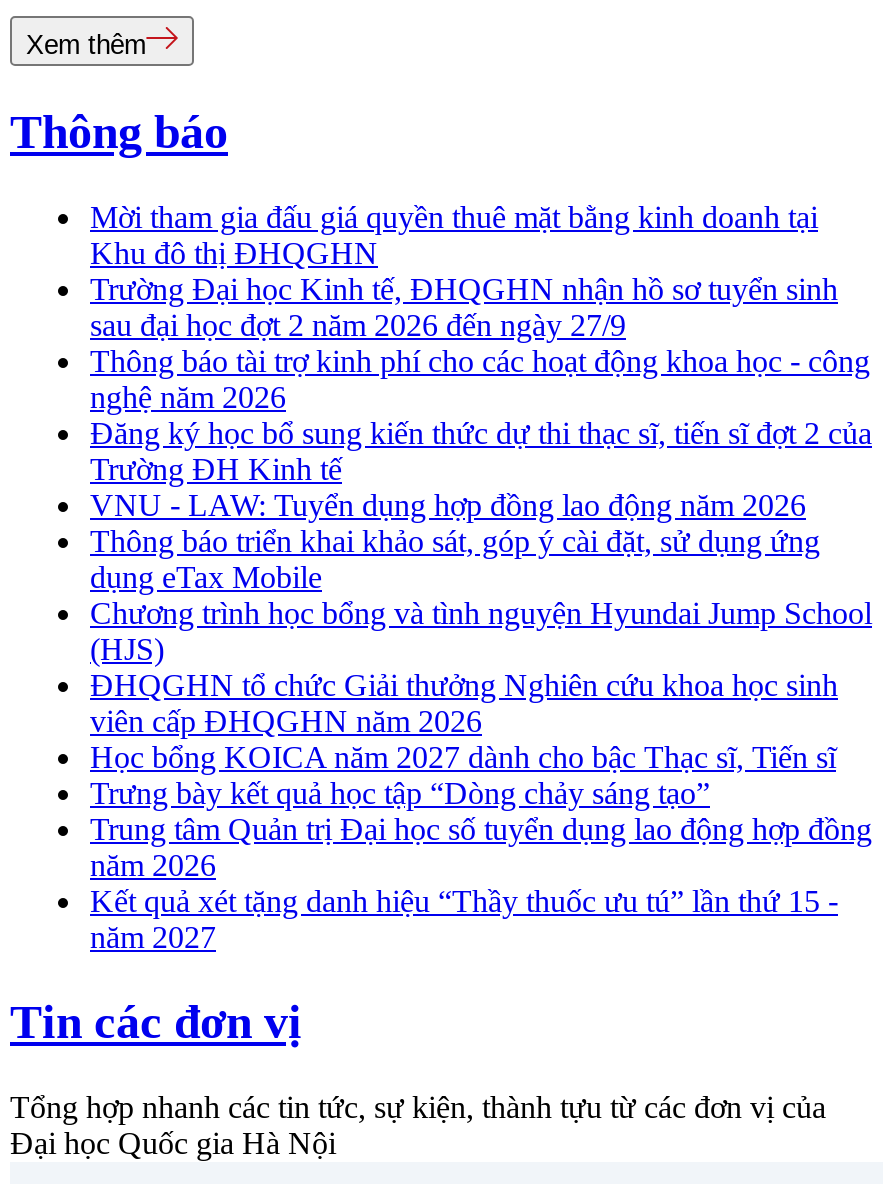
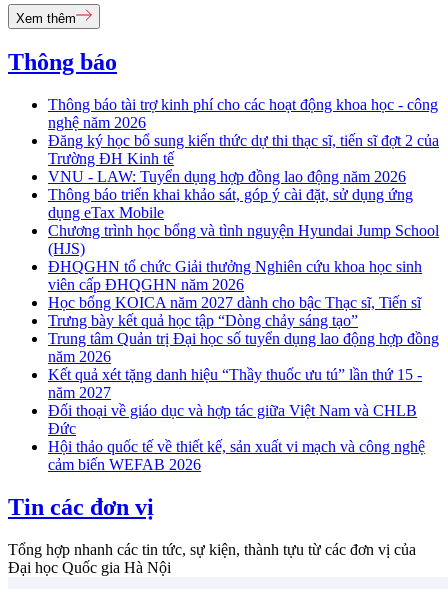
- Mời tham gia đấu giá quyền thuê mặt bằng kinh doanh tại
- Khu đô thị ĐHQGHN
- Trường Đại học Kinh tế, ĐHQGHN nhận hồ sơ tuyển sinh
- sau đại học đợt 2 năm 2026 đến ngày 27/9

moved up: Thông báo tài trợ kinh phí cho các hoạt động khoa học - công | nghệ năm 2026 | Đăng ký học bổ sung kiến thức dự thi thạc sĩ, tiến sĩ đợt 2 của | ... | Kết quả xét tặng danh hiệu “Thầy thuốc ưu tú” lần thứ 15 - | năm 2027

+ Đối thoại về giáo dục và hợp tác giữa Việt Nam và CHLB
+ Đức
+ Hội thảo quốc tế về thiết kế, sản xuất vi mạch và công nghệ
+ cảm biến WEFAB 2026
